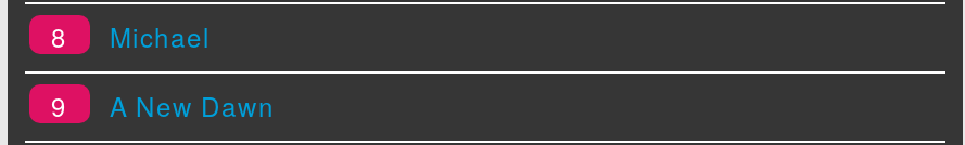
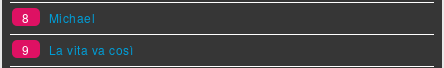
- A New Dawn
+ La vita va così
